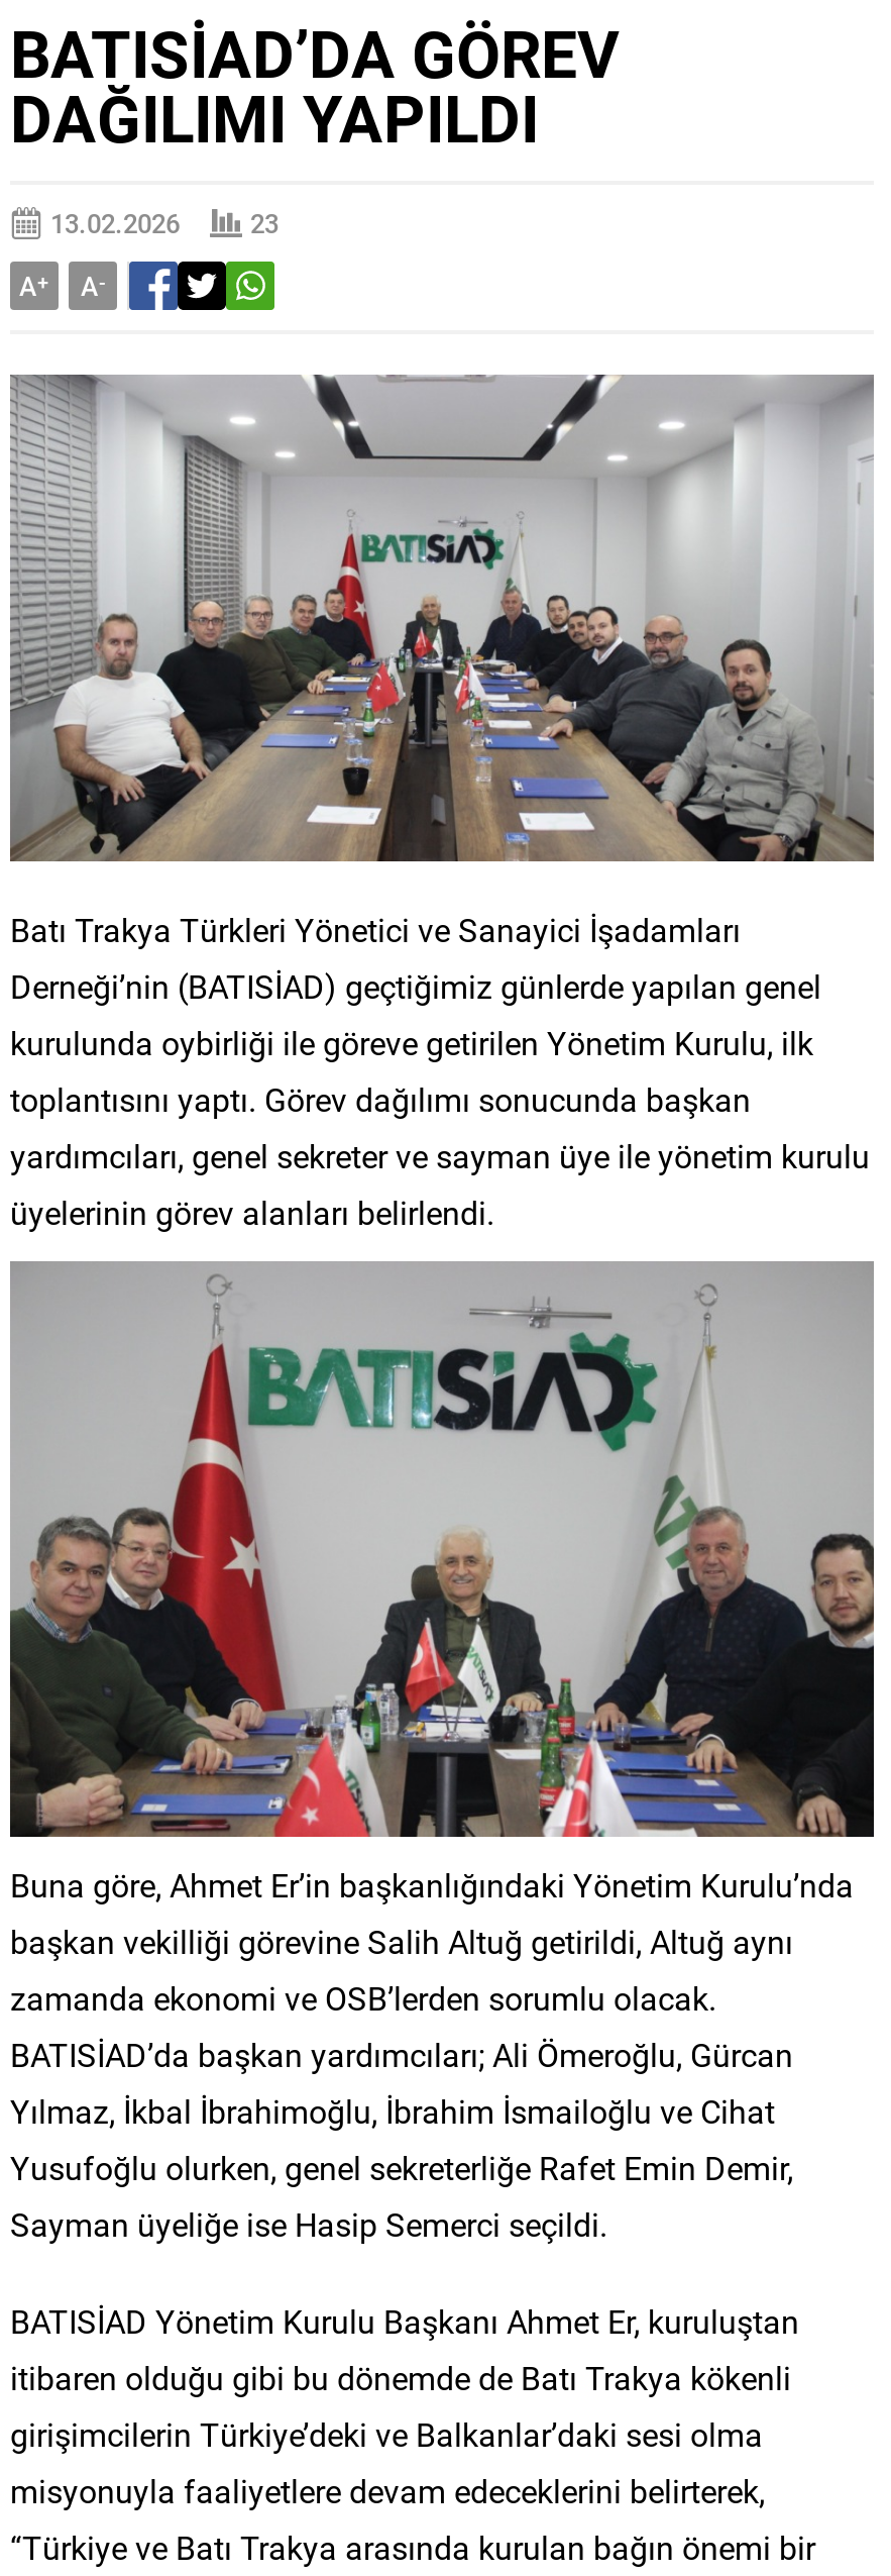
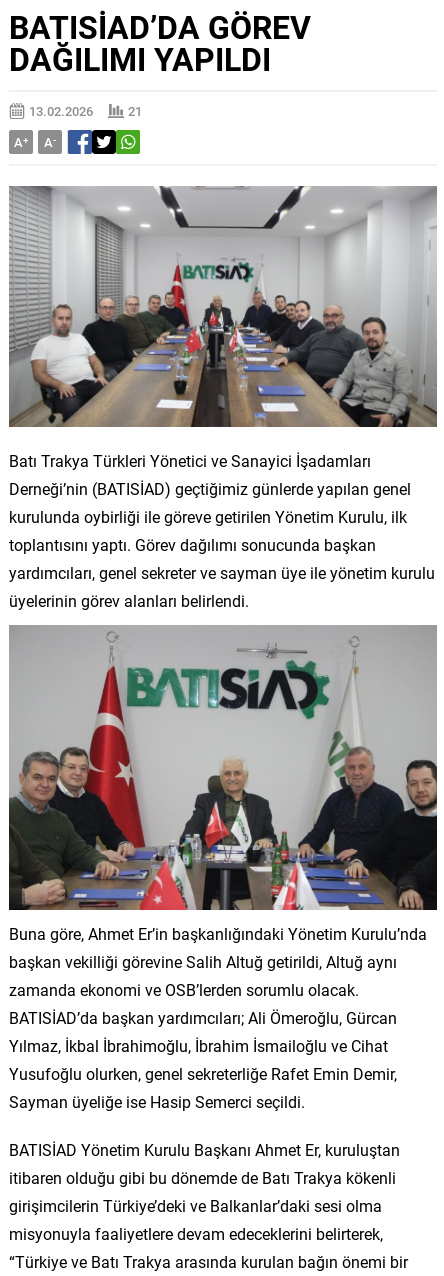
- 13.02.2026 23
+ 13.02.2026 21
